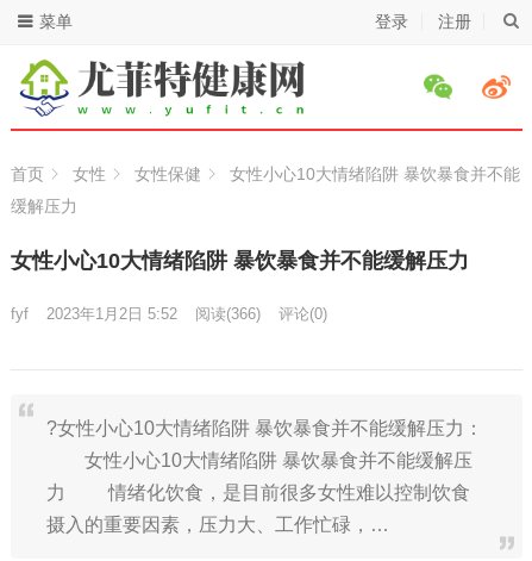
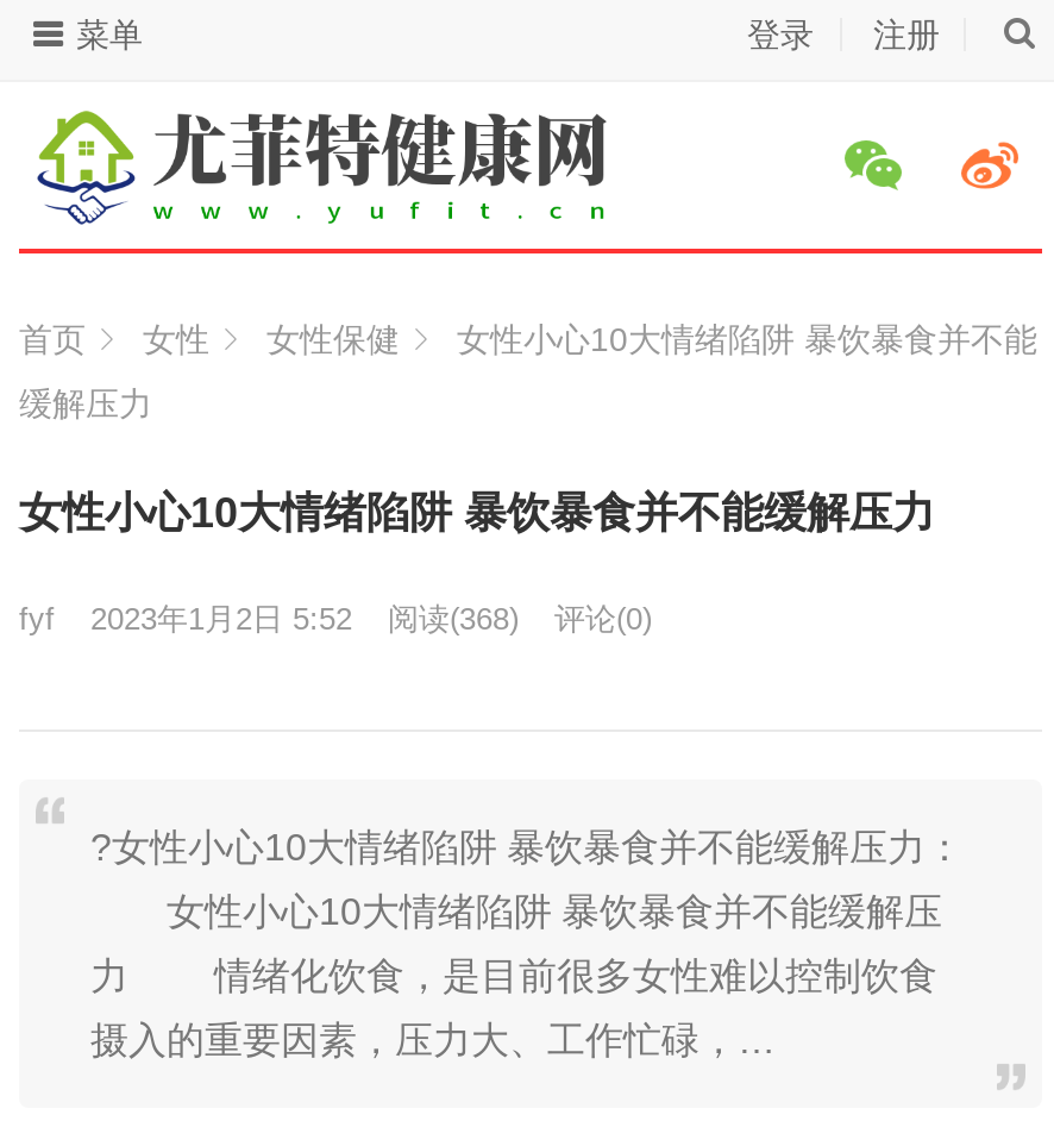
- fyf 2023年1月2日 5:52 阅读(366) 评论(0)
+ fyf 2023年1月2日 5:52 阅读(368) 评论(0)
